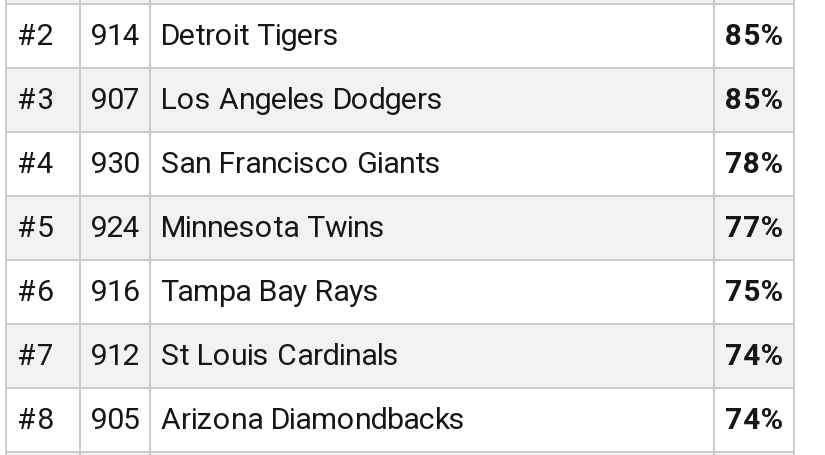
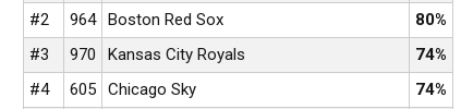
- 914
- Detroit Tigers
- 85%
+ 964
+ Boston Red Sox
+ 80%

- 907
- Los Angeles Dodgers
- 85%
- #4
- 930
- San Francisco Giants
- 78%
- #5
- 924
- Minnesota Twins
- 77%
- #6
- 916
- Tampa Bay Rays
- 75%
- #7
- 912
- St Louis Cardinals
+ 970
+ Kansas City Royals

- #8
- 905
- Arizona Diamondbacks
+ #4
+ 605
+ Chicago Sky
